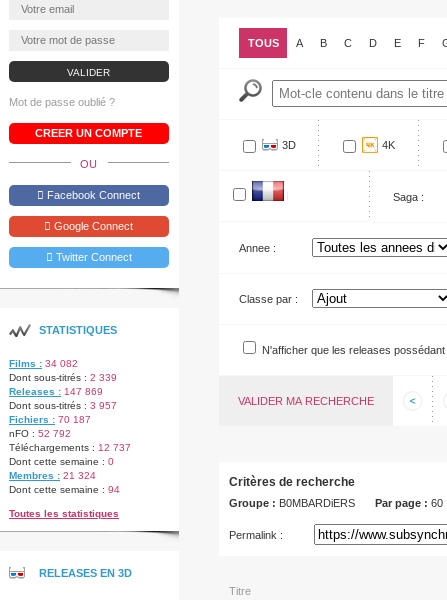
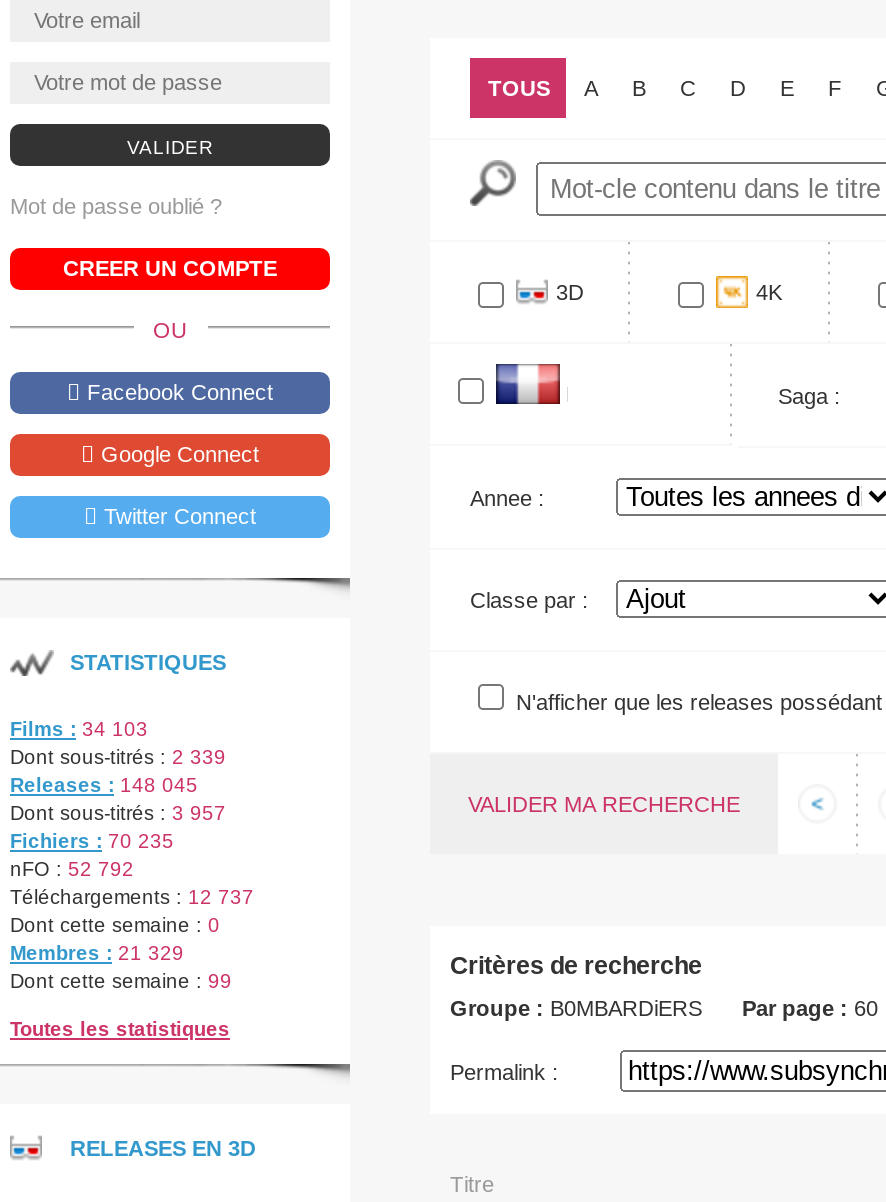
- Films : 34 082
+ Films : 34 103

- Releases : 147 869
+ Releases : 148 045

- Fichiers : 70 187
+ Fichiers : 70 235

- Membres : 21 324
+ Membres : 21 329

- Dont cette semaine : 94
+ Dont cette semaine : 99
